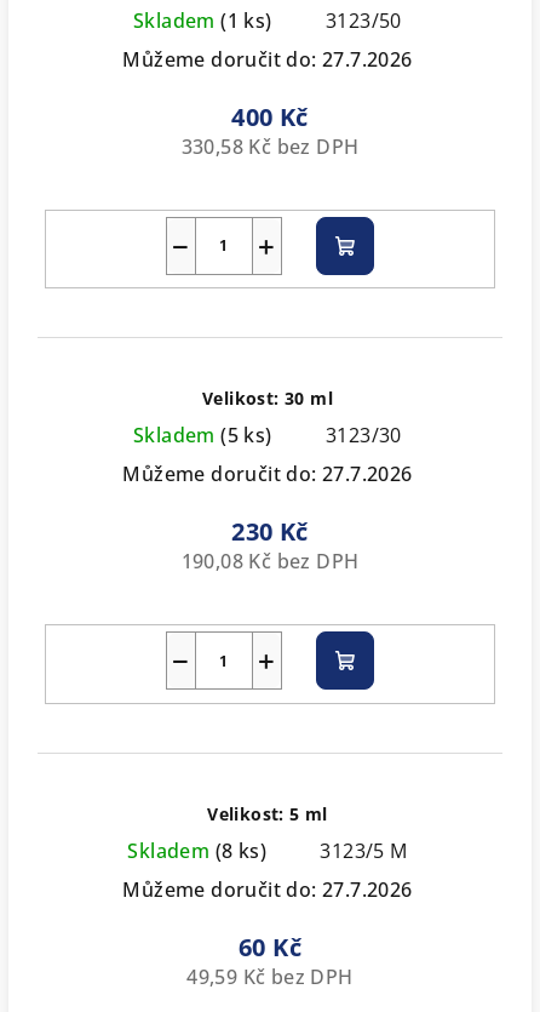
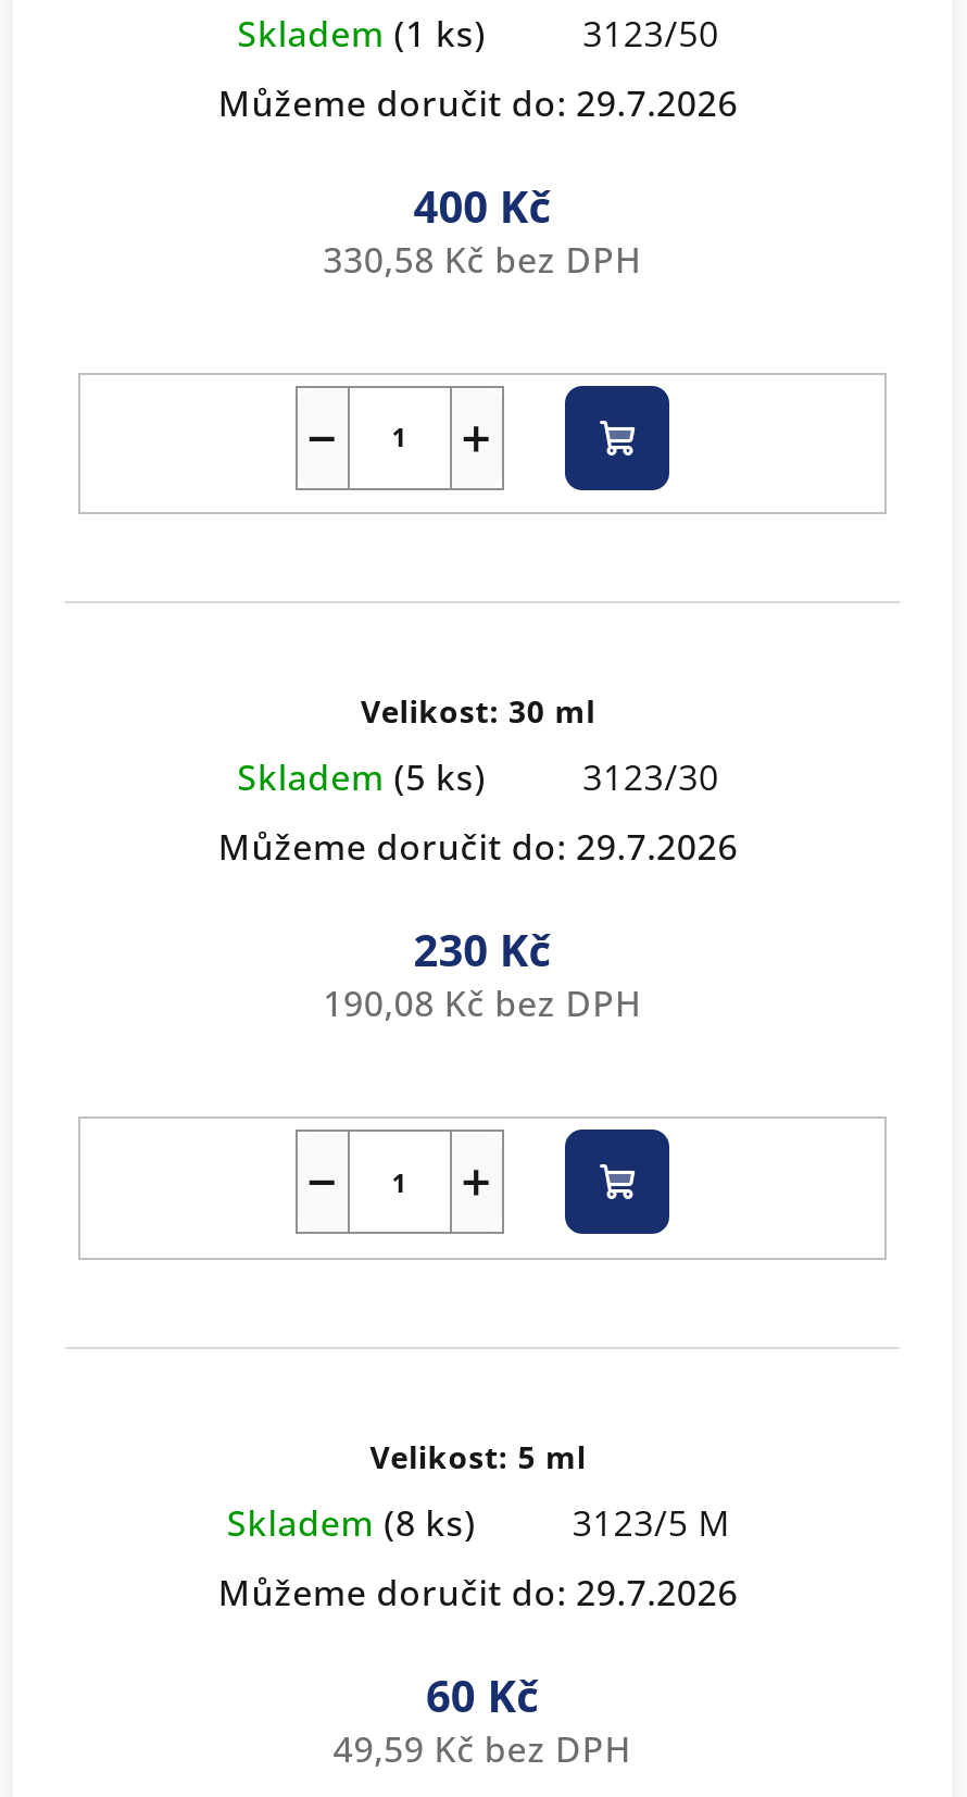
- Můžeme doručit do: 27.7.2026
+ Můžeme doručit do: 29.7.2026

- Můžeme doručit do: 27.7.2026
+ Můžeme doručit do: 29.7.2026

- Můžeme doručit do: 27.7.2026
+ Můžeme doručit do: 29.7.2026
